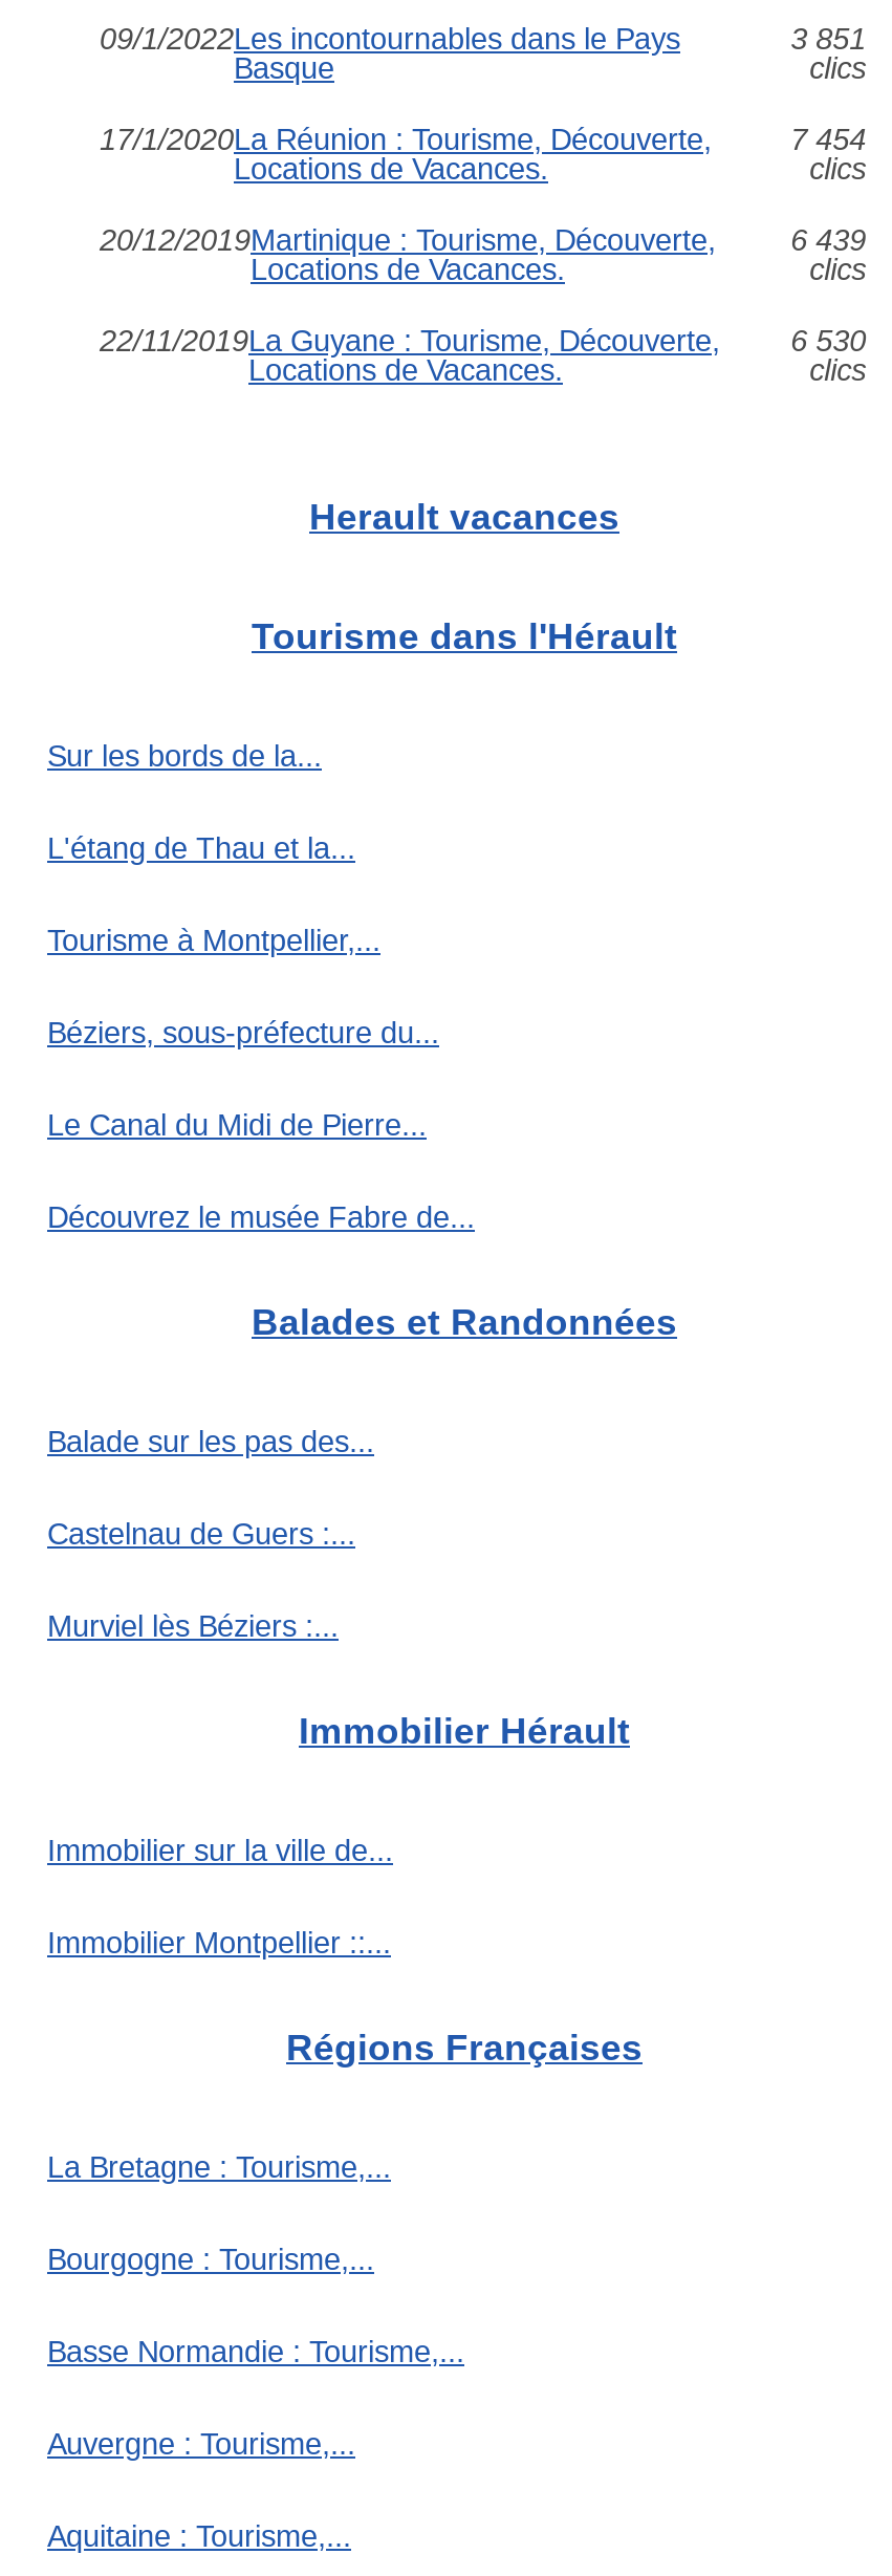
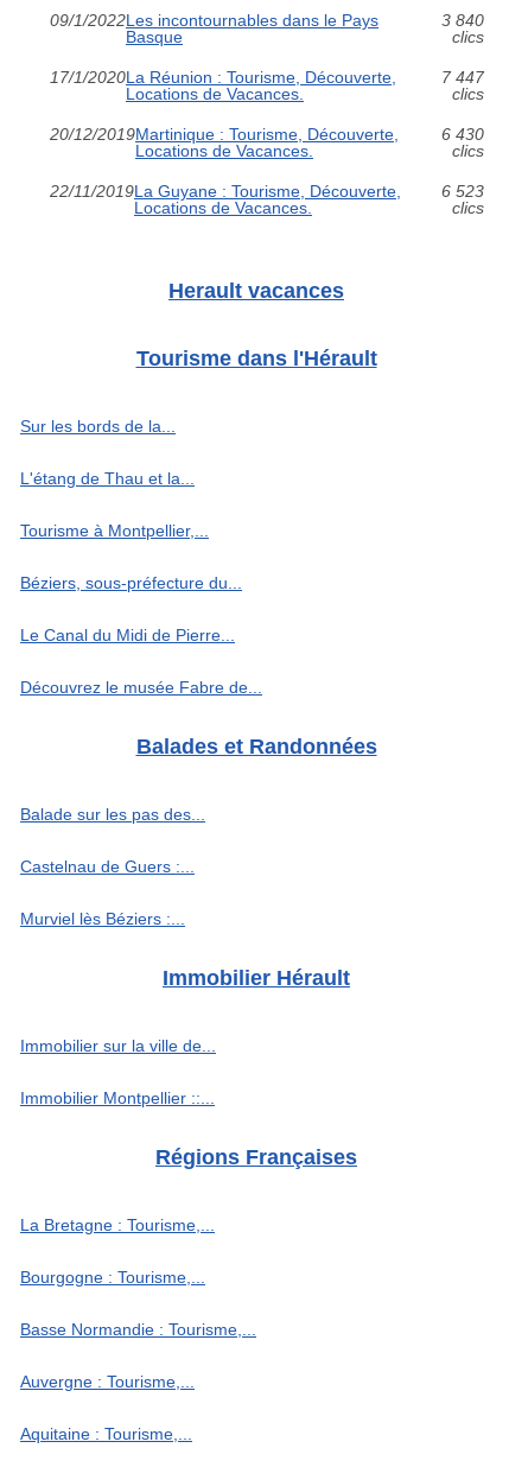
- 3 851
+ 3 840

- 7 454
+ 7 447

- 6 439
+ 6 430

- 6 530
+ 6 523
